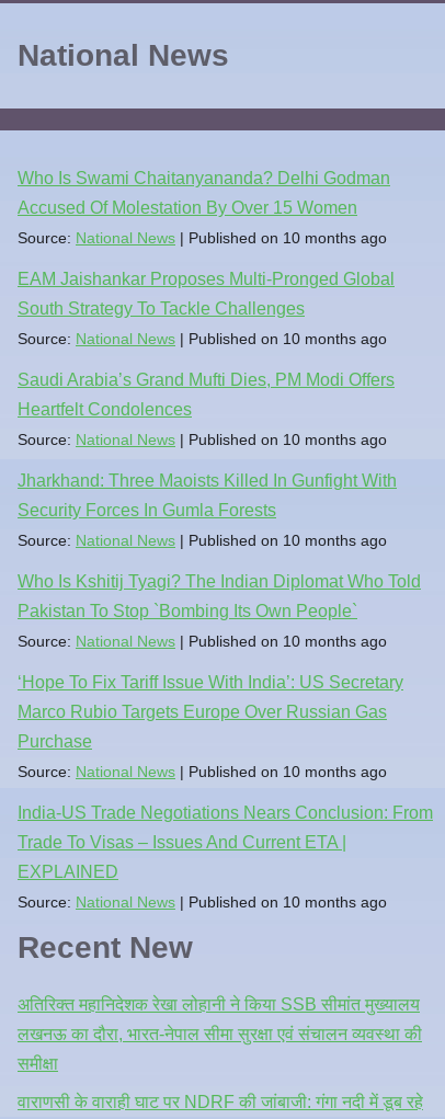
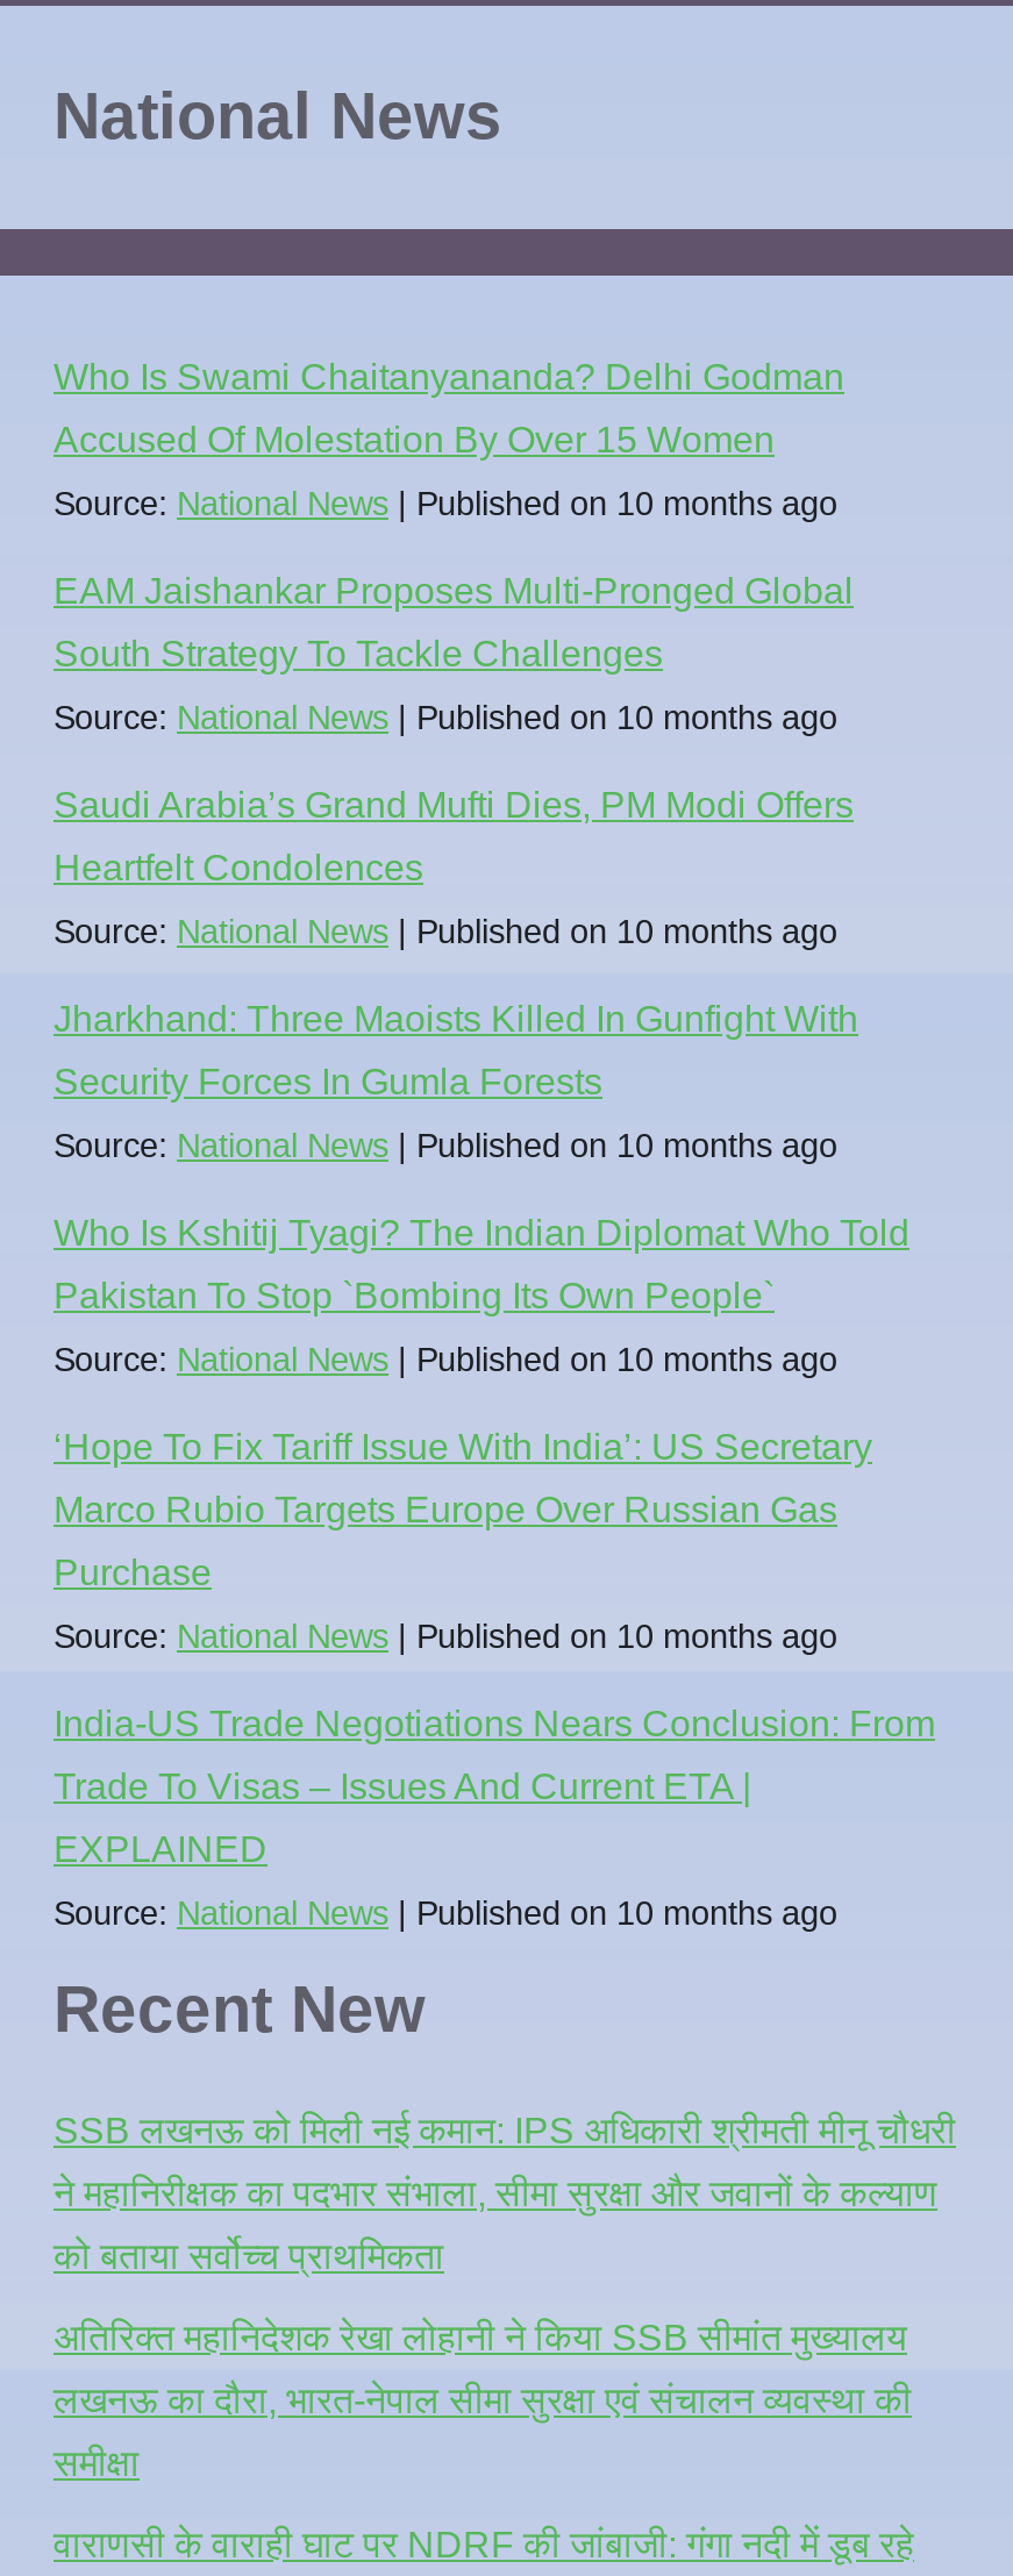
+ SSB लखनऊ को मिली नई कमान: IPS अधिकारी श्रीमती मीनू चौधरी
+ ने महानिरीक्षक का पदभार संभाला, सीमा सुरक्षा और जवानों के कल्याण
+ को बताया सर्वोच्च प्राथमिकता
